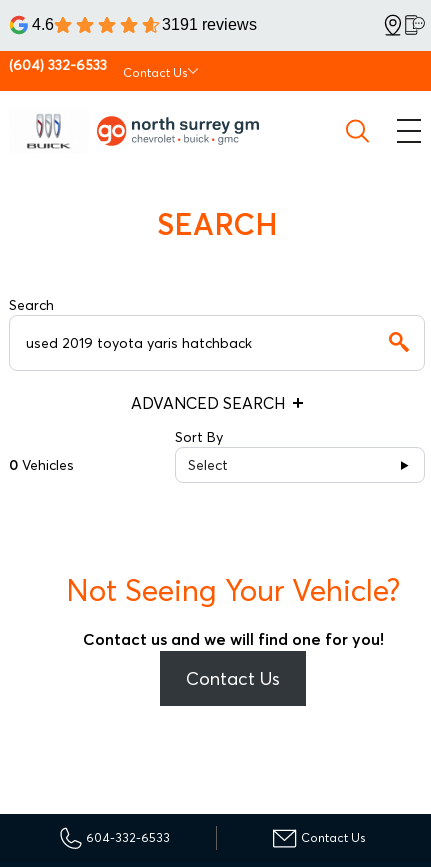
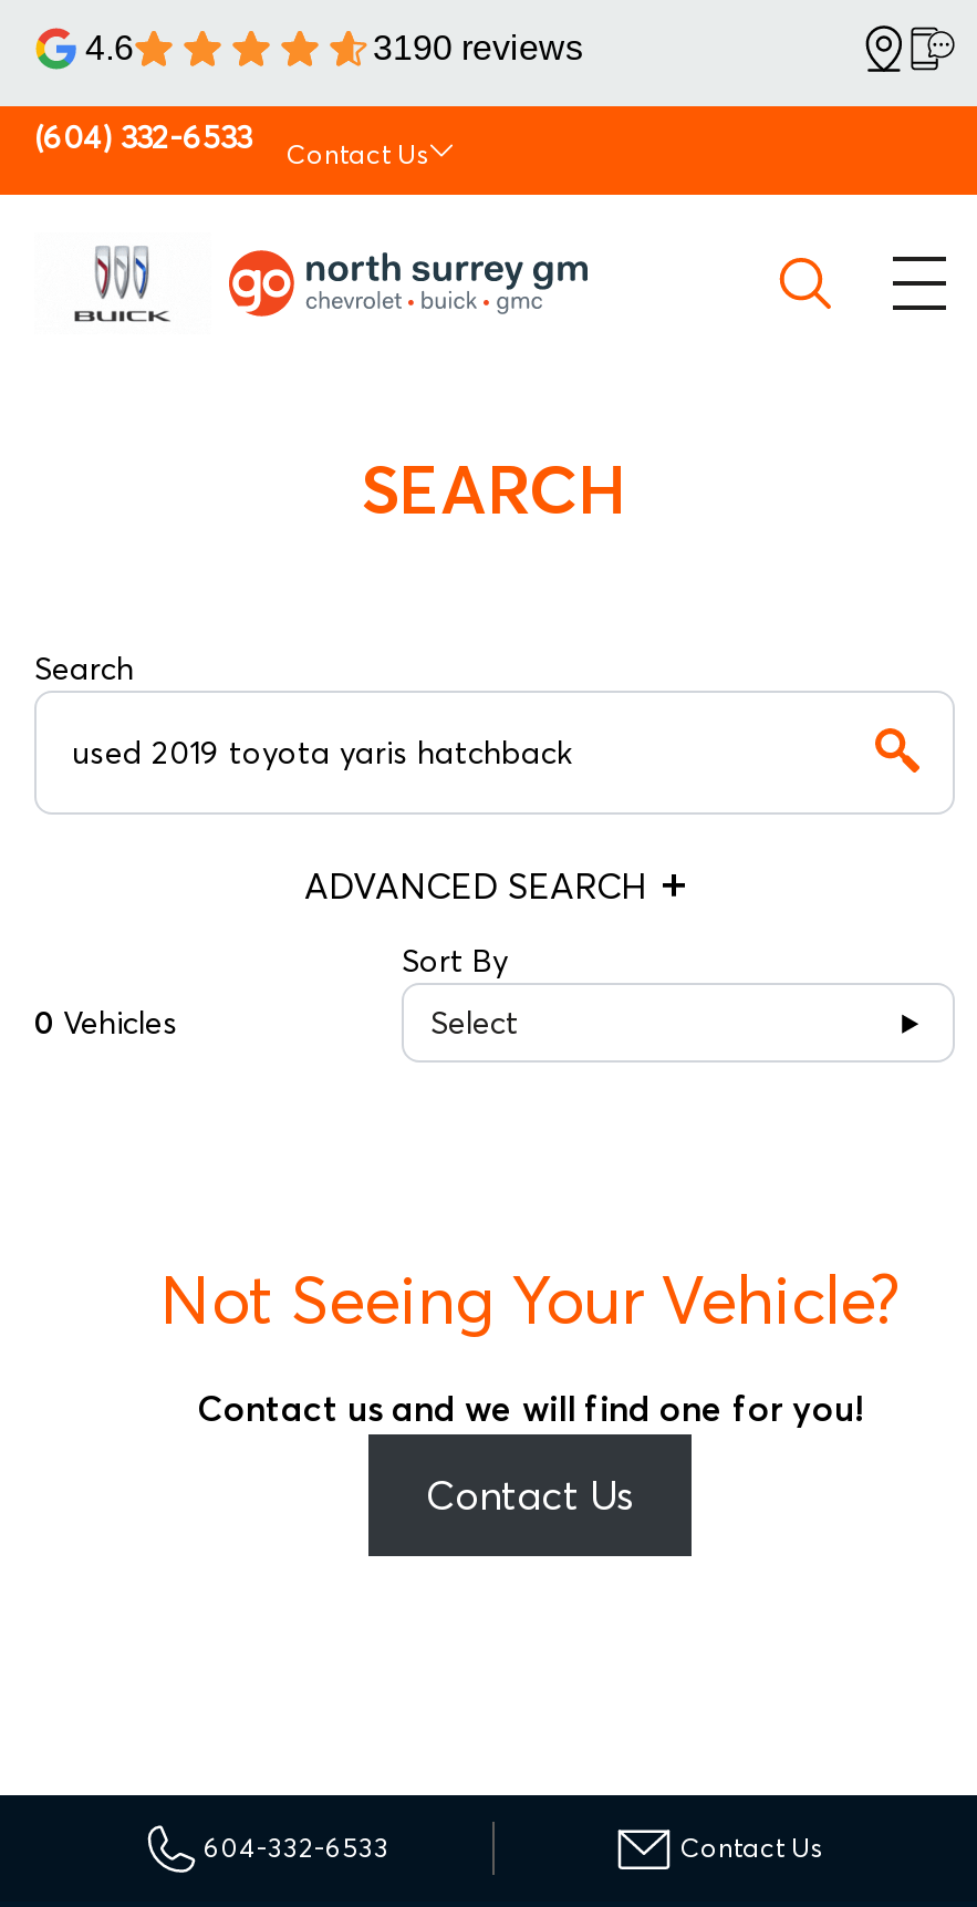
- 3191 reviews
+ 3190 reviews
